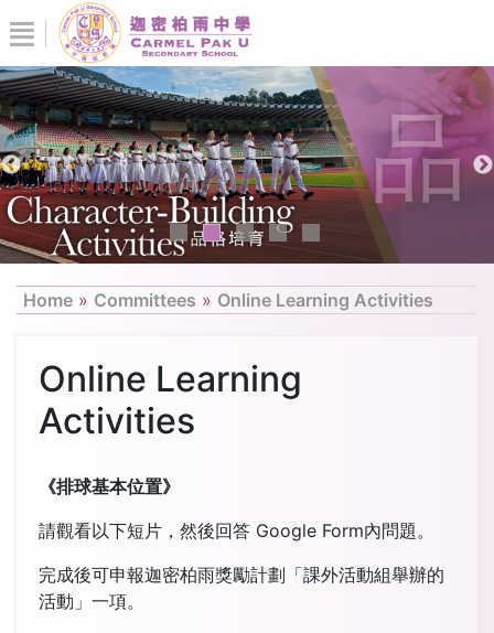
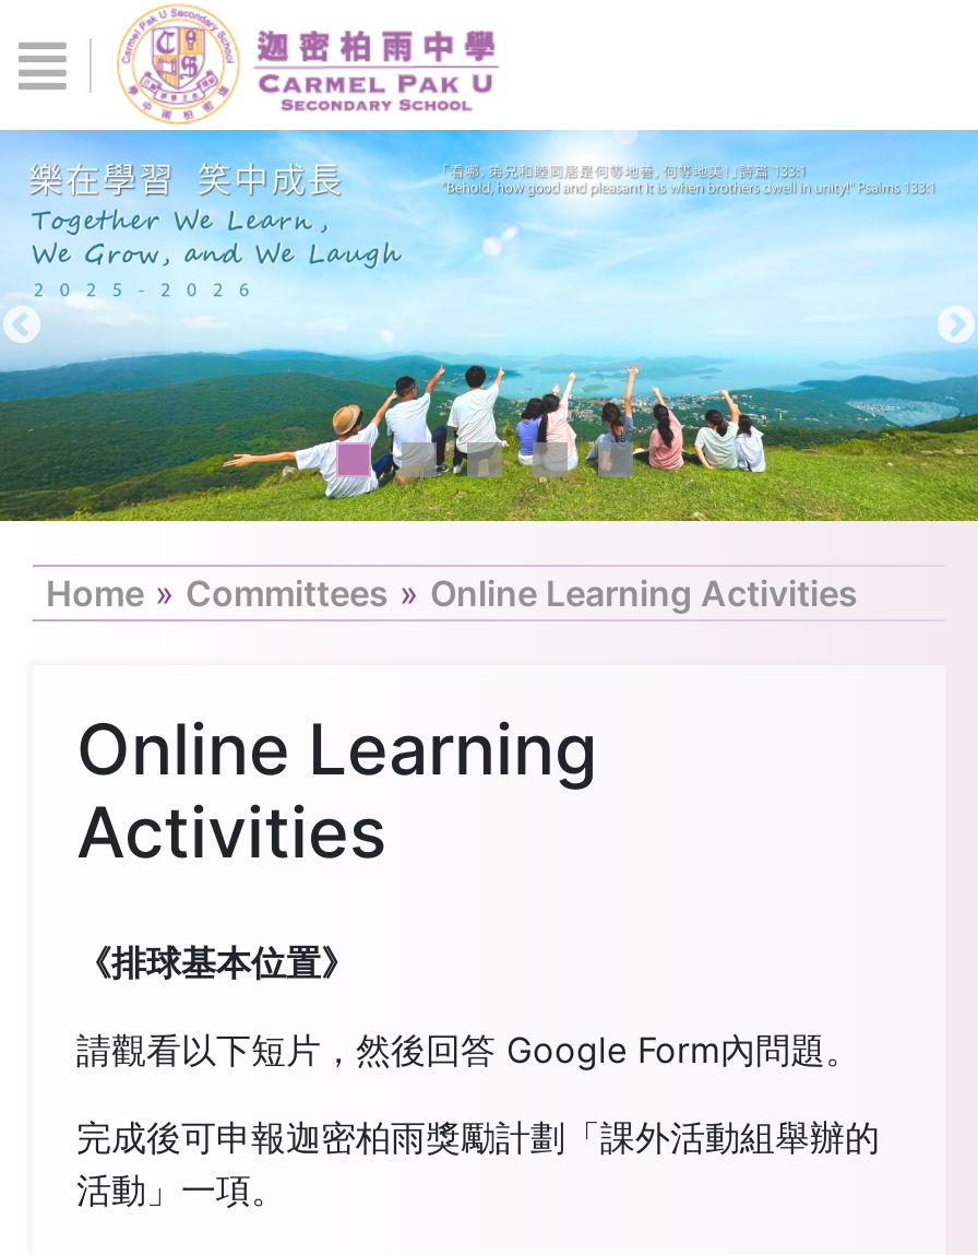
- [image]
+ [image]
